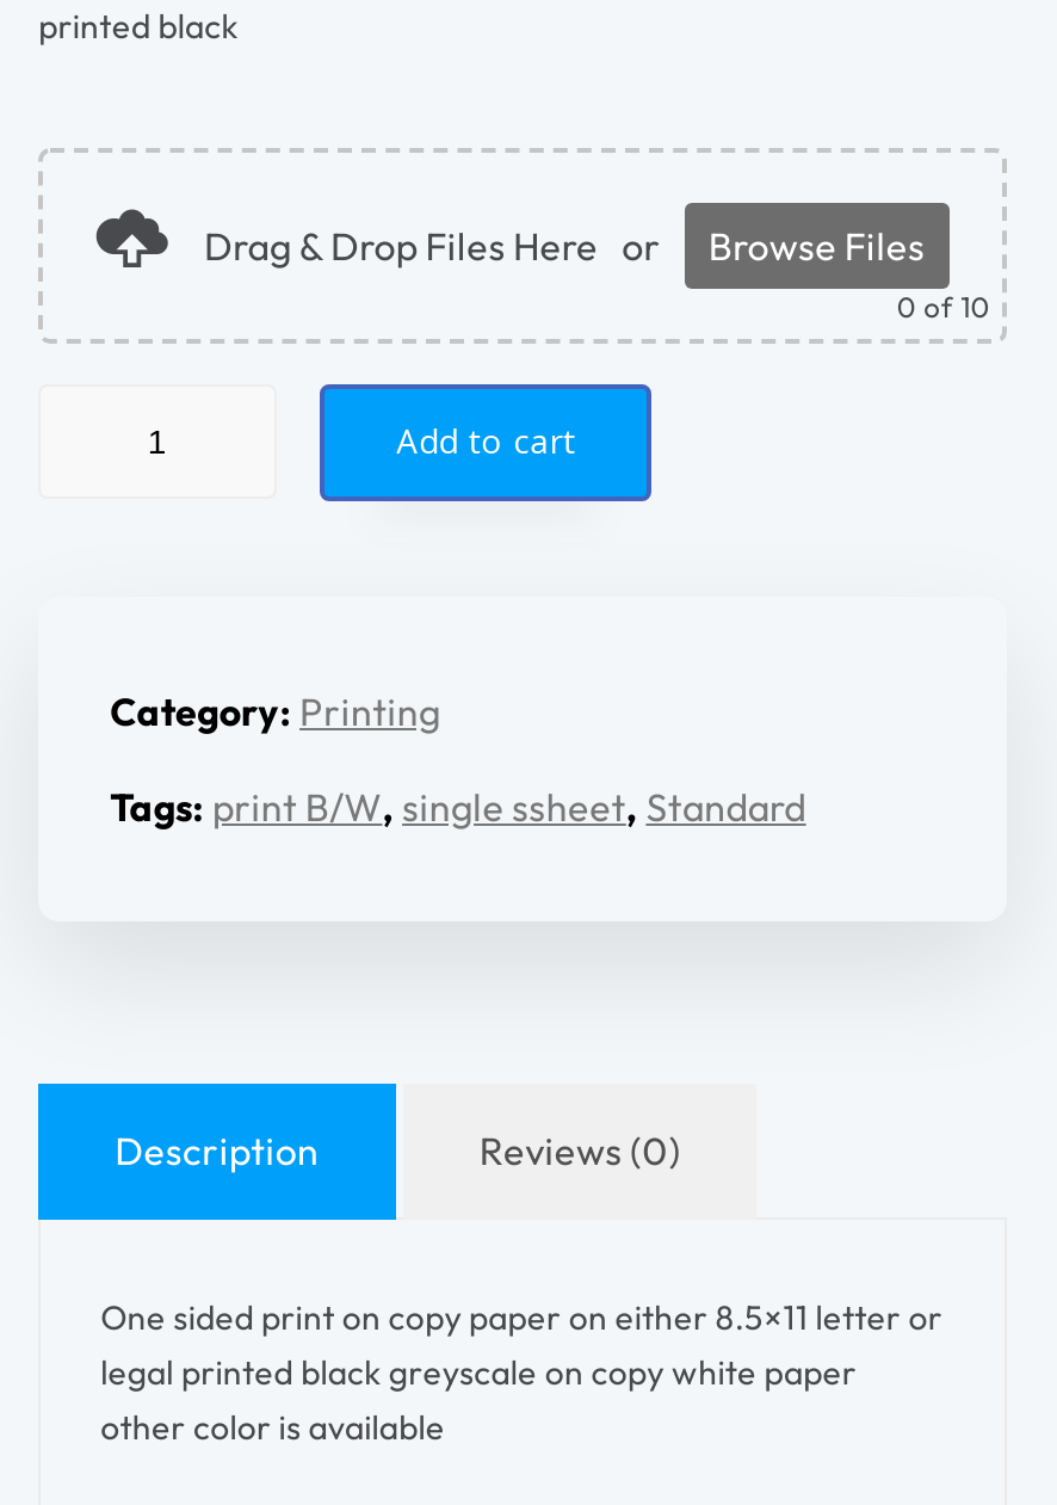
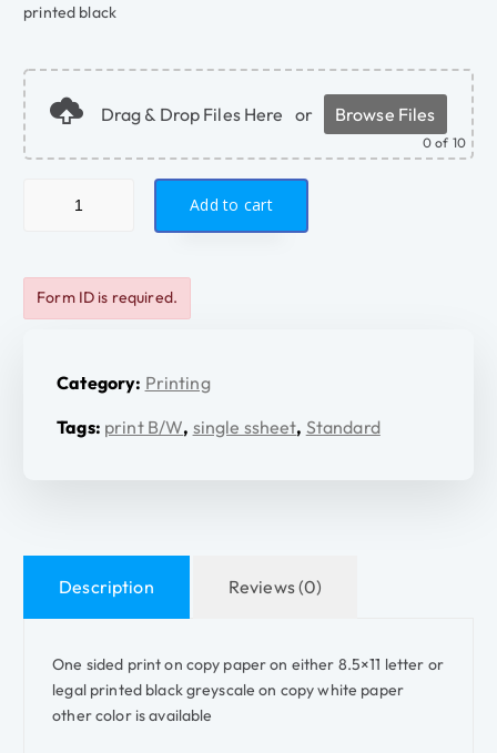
+ Form ID is required.
